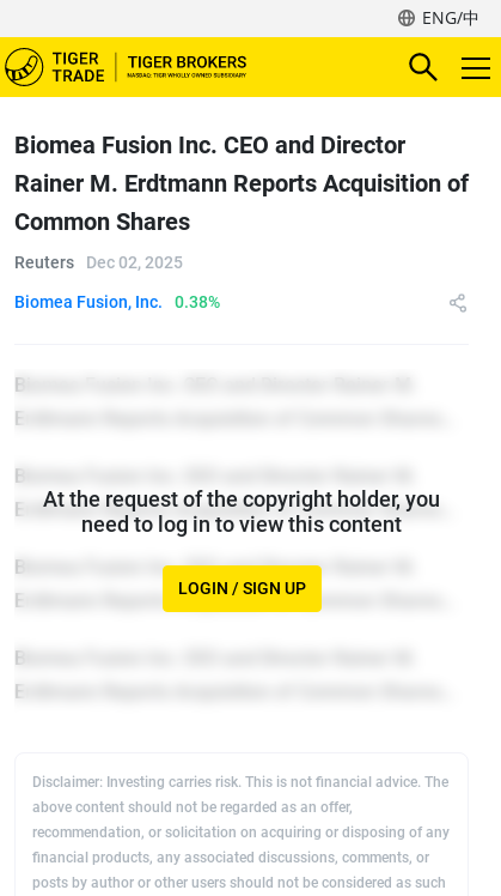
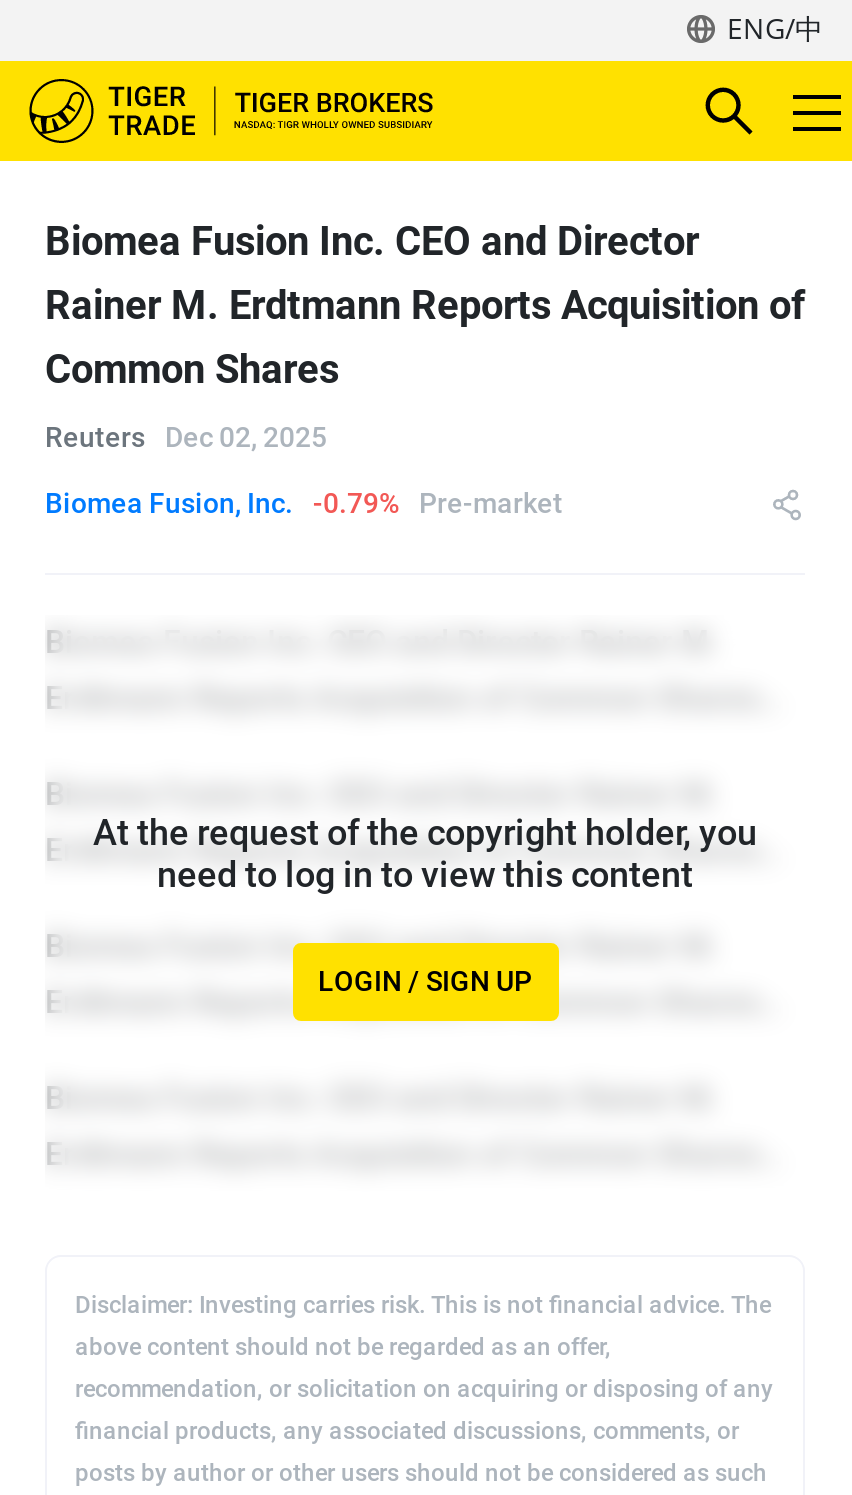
- 0.38%
+ -0.79%
+ Pre-market
